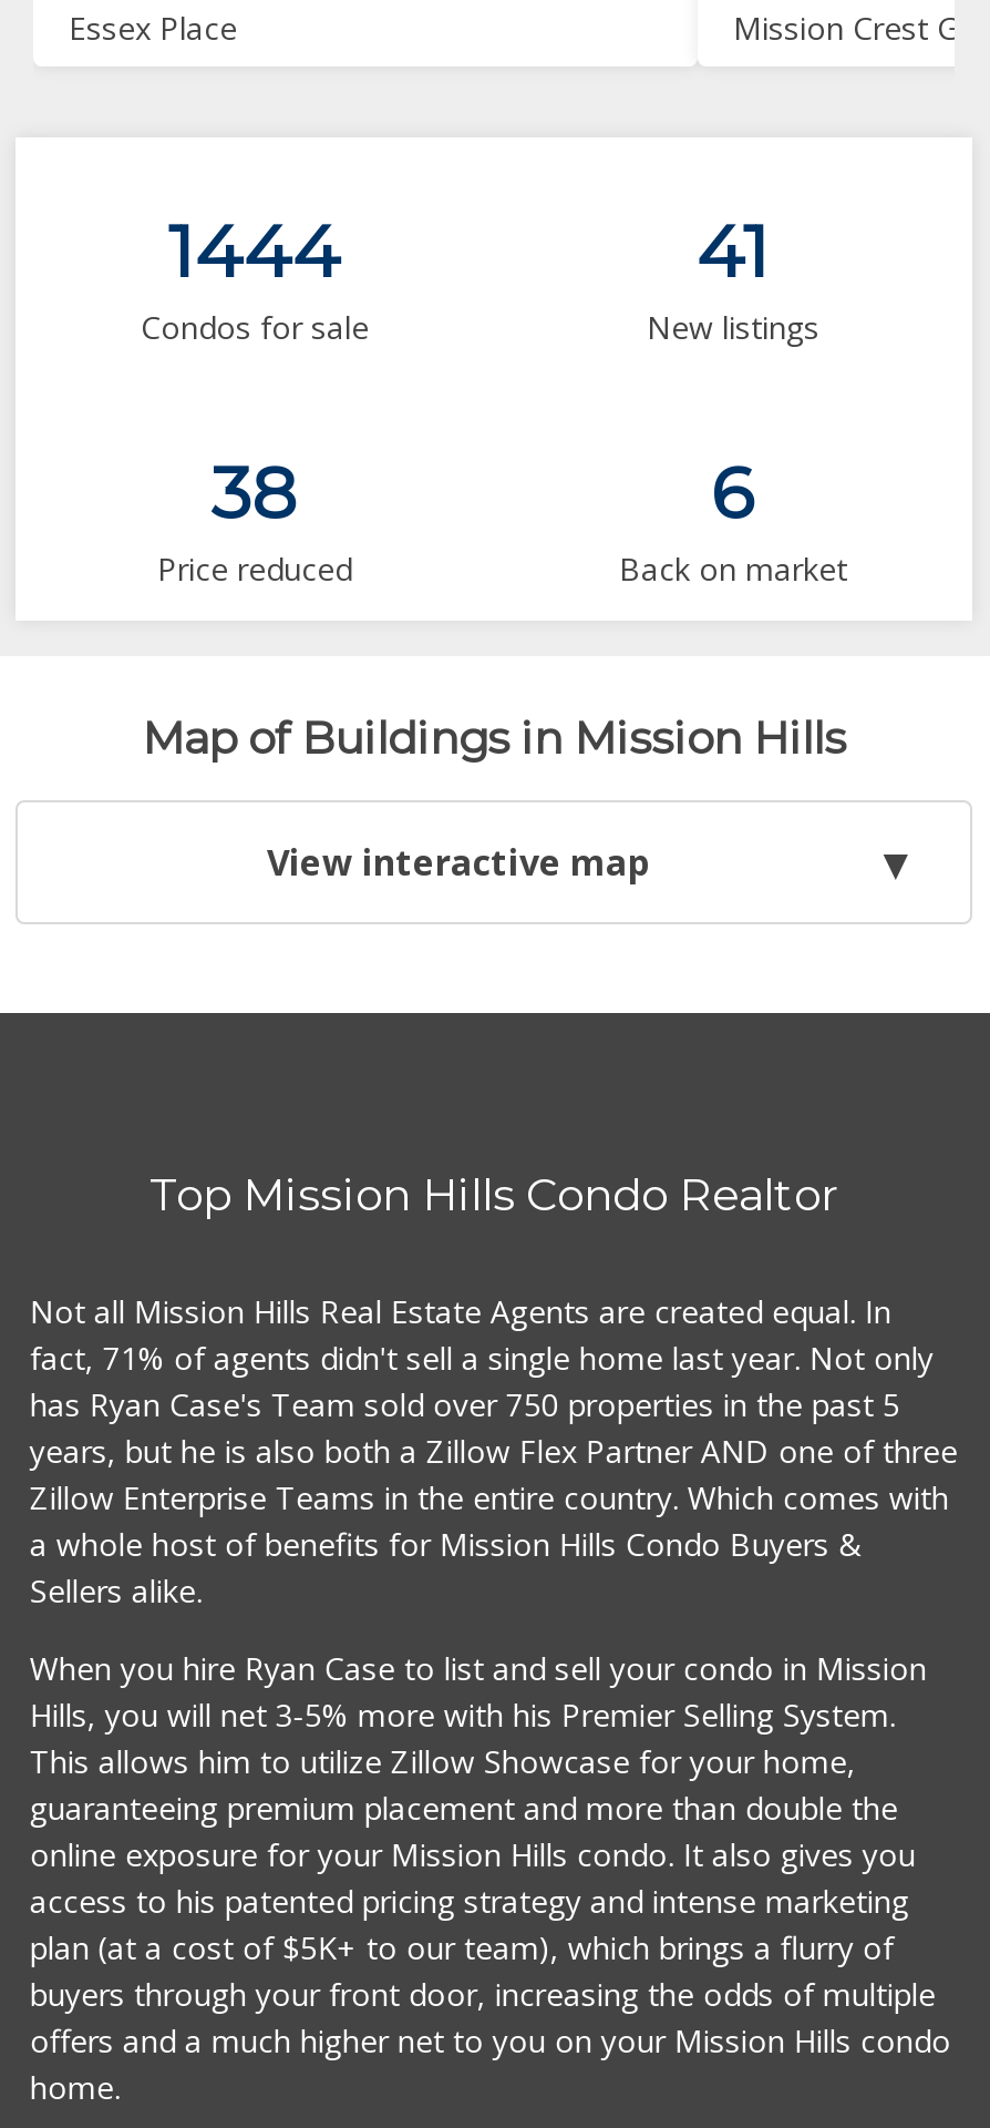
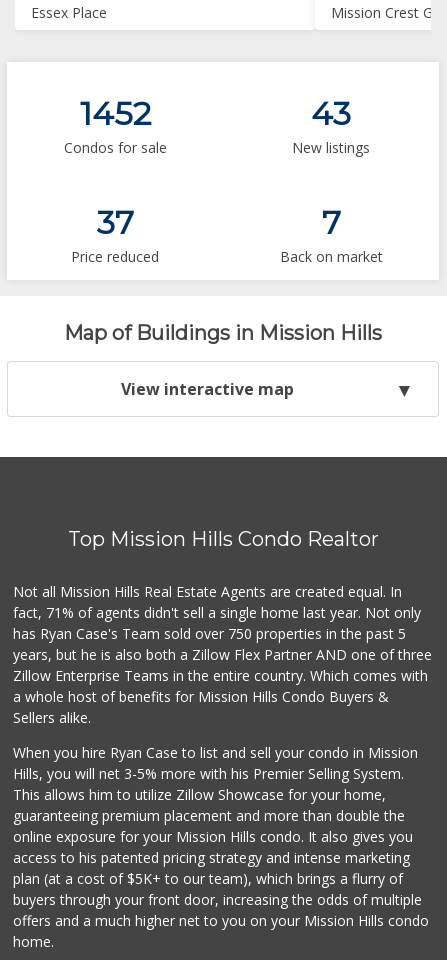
- 1444
+ 1452

- 41
+ 43

- 38
+ 37

- 6
+ 7
